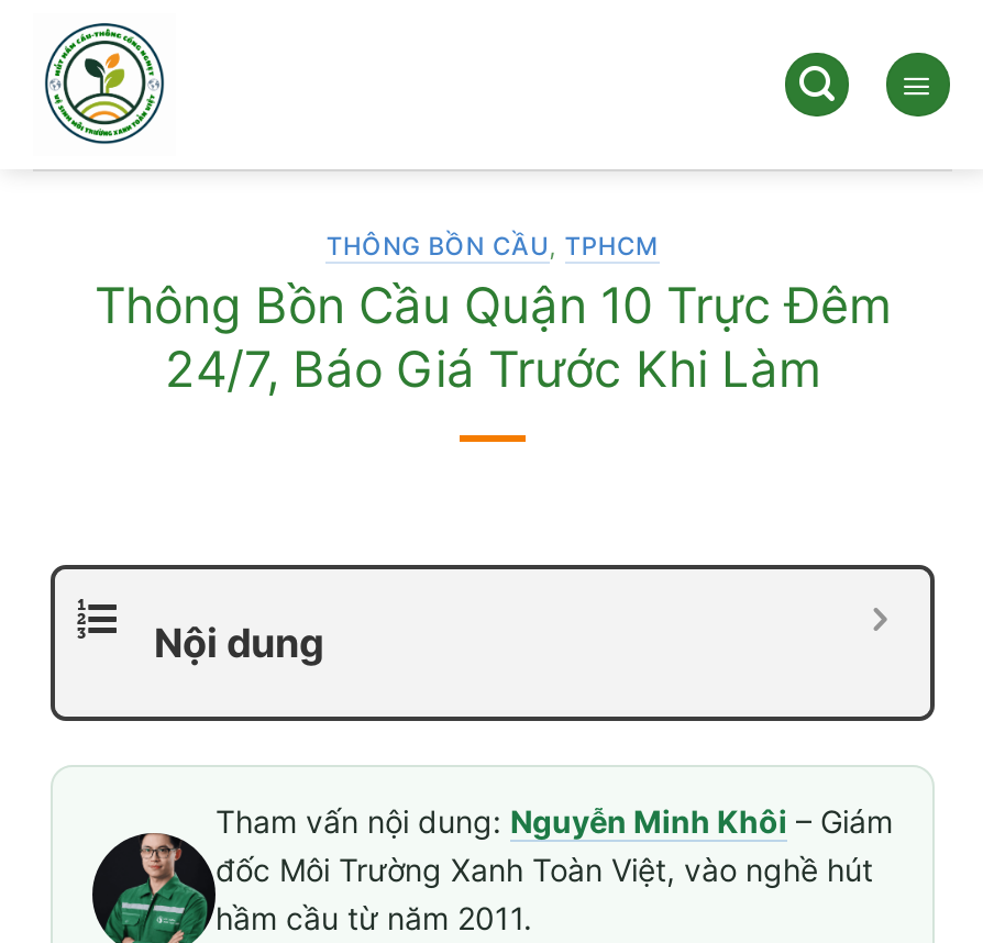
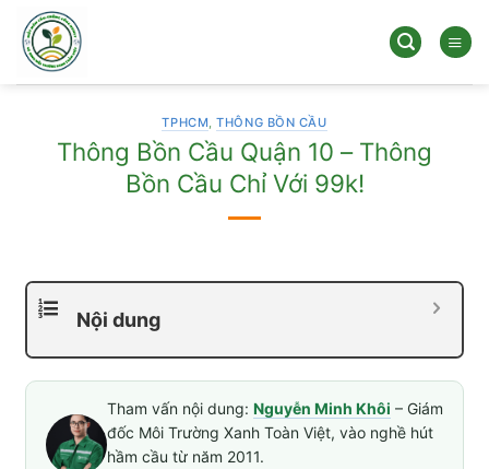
- THÔNG BỒN CẦU, TPHCM
- Thông Bồn Cầu Quận 10 Trực Đêm
- 24/7, Báo Giá Trước Khi Làm
+ TPHCM, THÔNG BỒN CẦU
+ Thông Bồn Cầu Quận 10 – Thông
+ Bồn Cầu Chỉ Với 99k!
